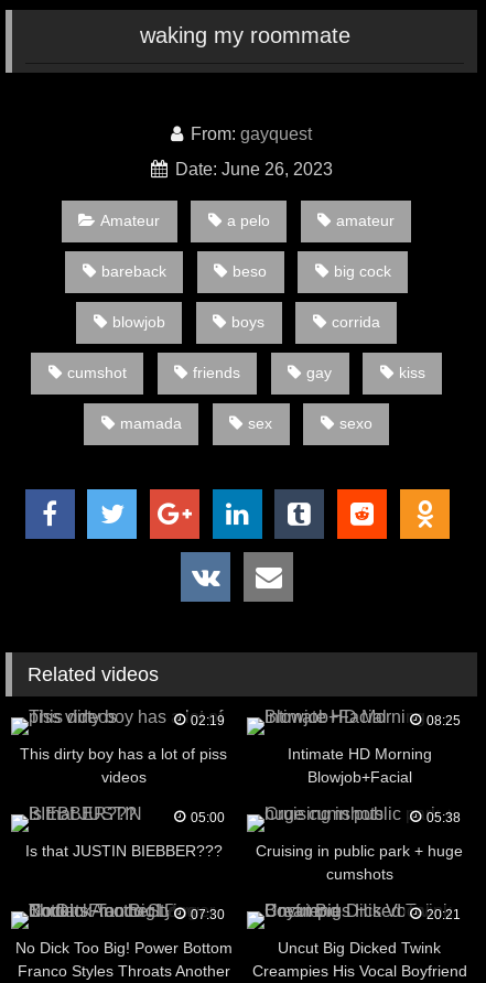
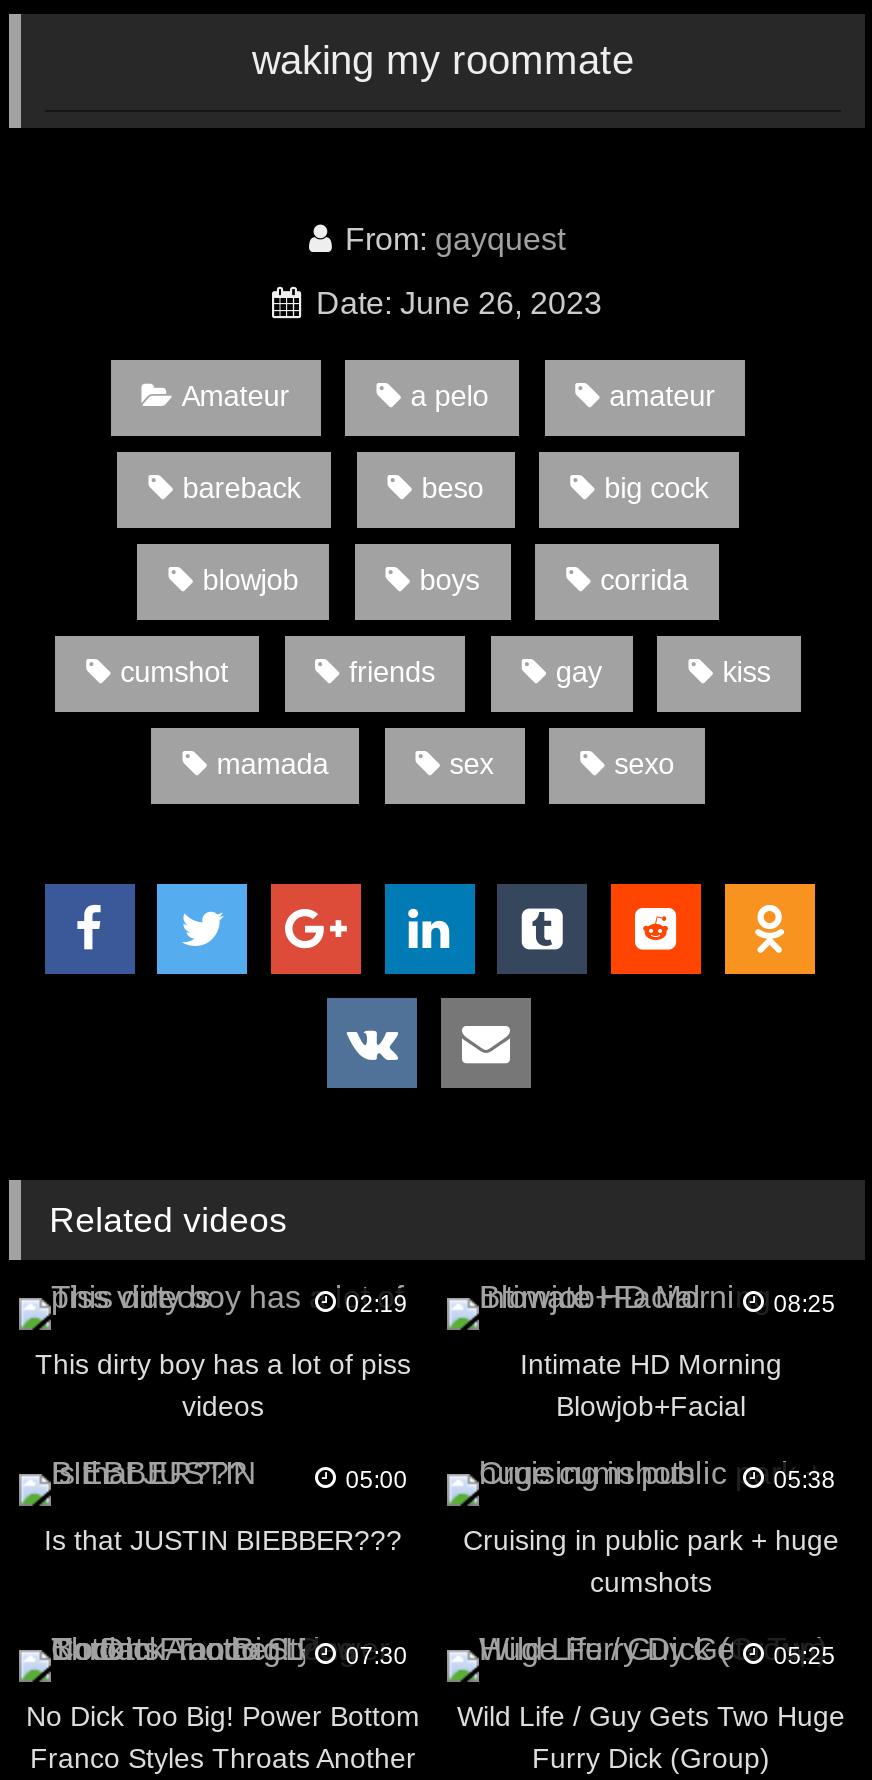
- 20:21
+ 05:25

- Uncut Big Dicked Twink
- Creampies His Vocal Boyfriend
+ Wild Life / Guy Gets Two Huge
+ Furry Dick (Group)
